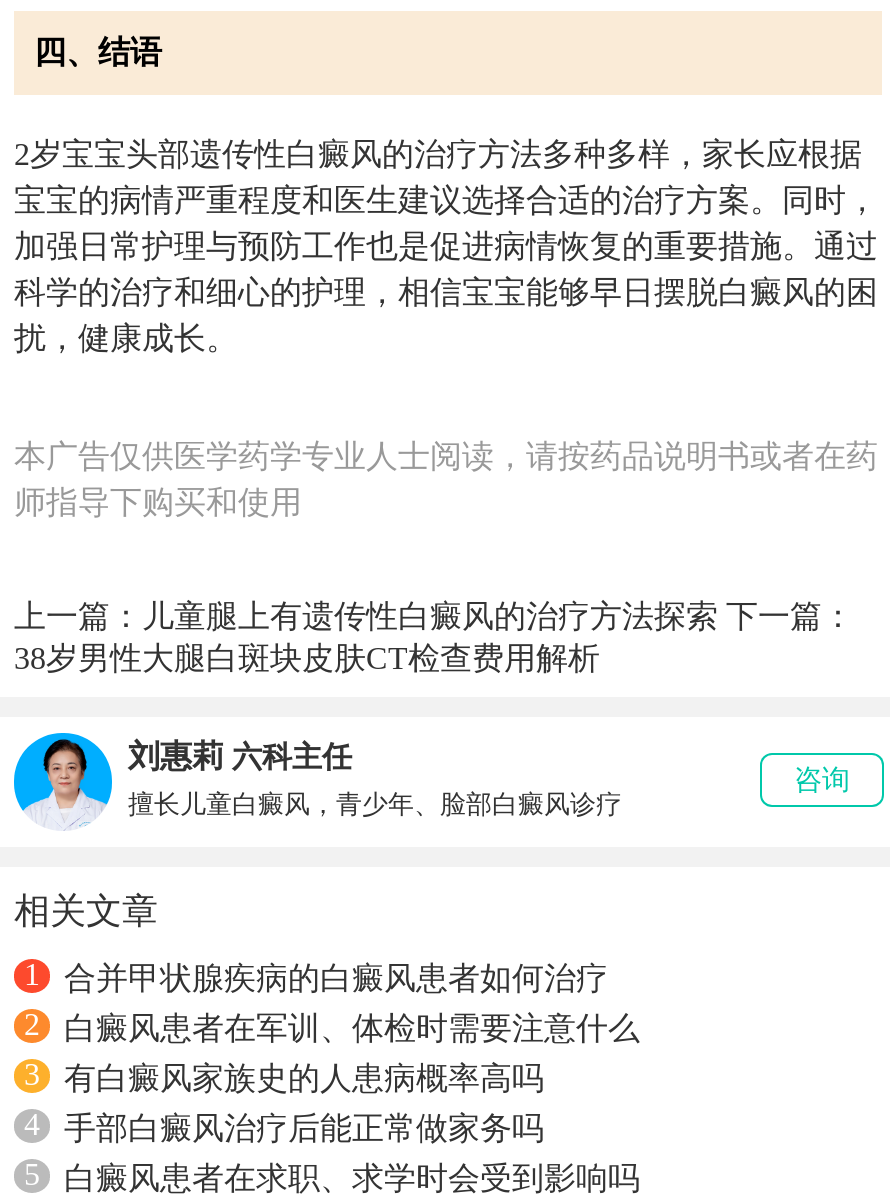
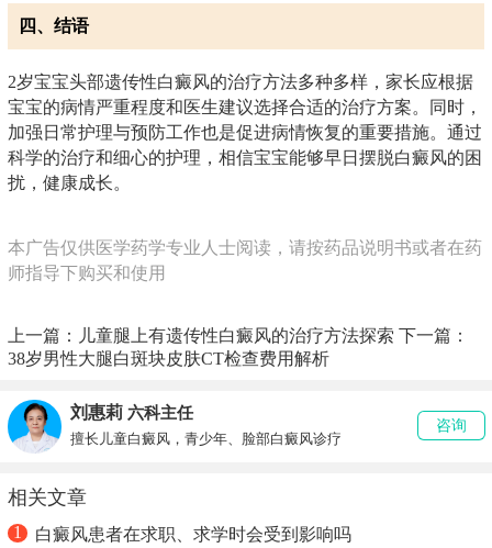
- 合并甲状腺疾病的白癜风患者如何治疗
- 2
- 白癜风患者在军训、体检时需要注意什么
- 3
- 有白癜风家族史的人患病概率高吗
- 4
- 手部白癜风治疗后能正常做家务吗
- 5
